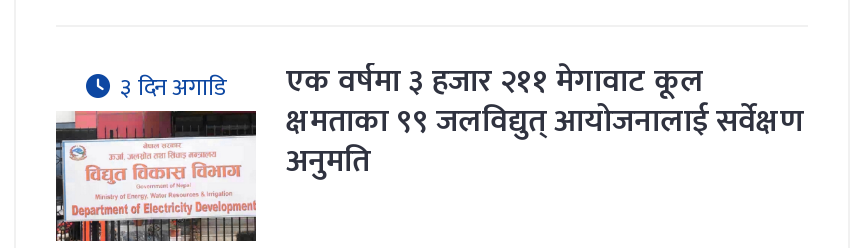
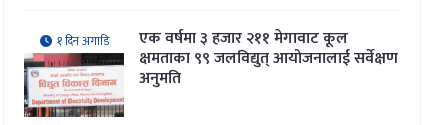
- ३ दिन अगाडि
+ १ दिन अगाडि
